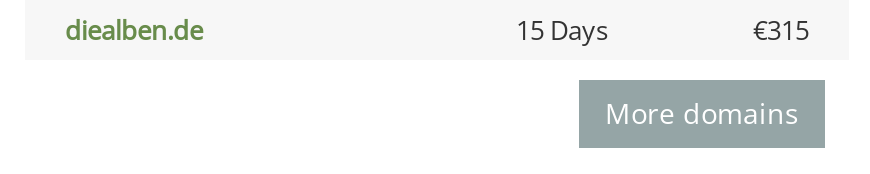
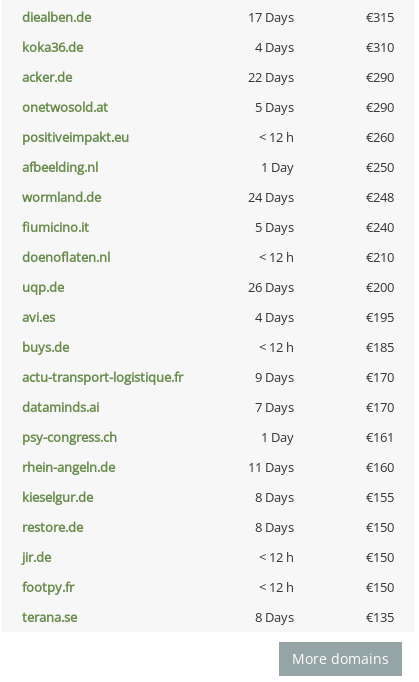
- 15 Days
+ 17 Days

+ koka36.de
+ 4 Days
+ €310
+ acker.de
+ 22 Days
+ €290
+ onetwosold.at
+ 5 Days
+ €290
+ positiveimpakt.eu
+ < 12 h
+ €260
+ afbeelding.nl
+ 1 Day
+ €250
+ wormland.de
+ 24 Days
+ €248
+ fiumicino.it
+ 5 Days
+ €240
+ doenoflaten.nl
+ < 12 h
+ €210
+ uqp.de
+ 26 Days
+ €200
+ avi.es
+ 4 Days
+ €195
+ buys.de
+ < 12 h
+ €185
+ actu-transport-logistique.fr
+ 9 Days
+ €170
+ dataminds.ai
+ 7 Days
+ €170
+ psy-congress.ch
+ 1 Day
+ €161
+ rhein-angeln.de
+ 11 Days
+ €160
+ kieselgur.de
+ 8 Days
+ €155
+ restore.de
+ 8 Days
+ €150
+ jir.de
+ < 12 h
+ €150
+ footpy.fr
+ < 12 h
+ €150
+ terana.se
+ 8 Days
+ €135
